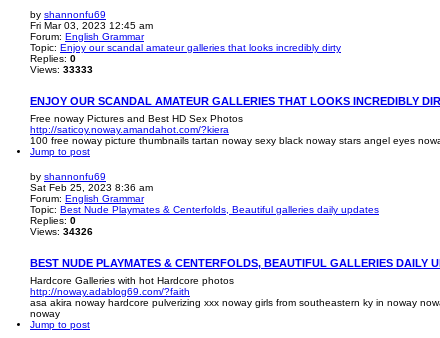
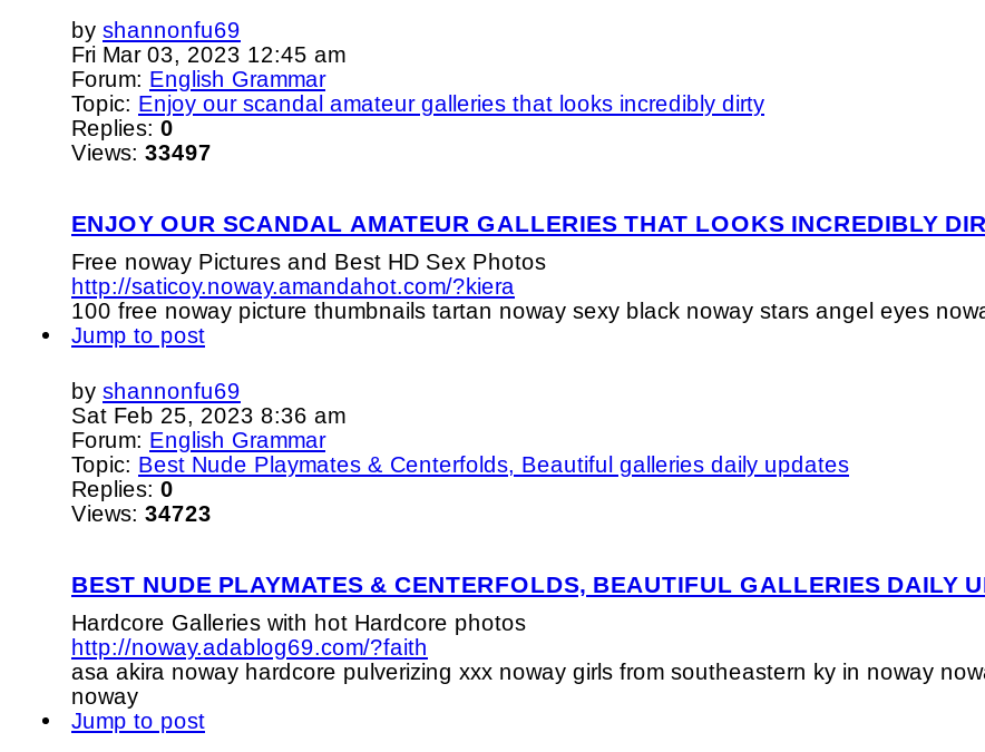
- Views: 33333
+ Views: 33497

- Views: 34326
+ Views: 34723
